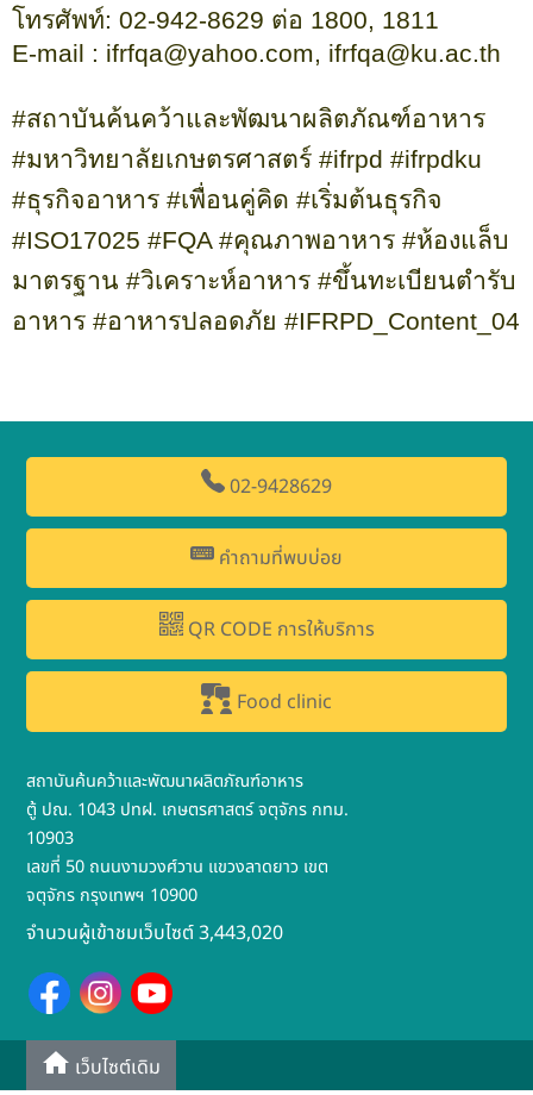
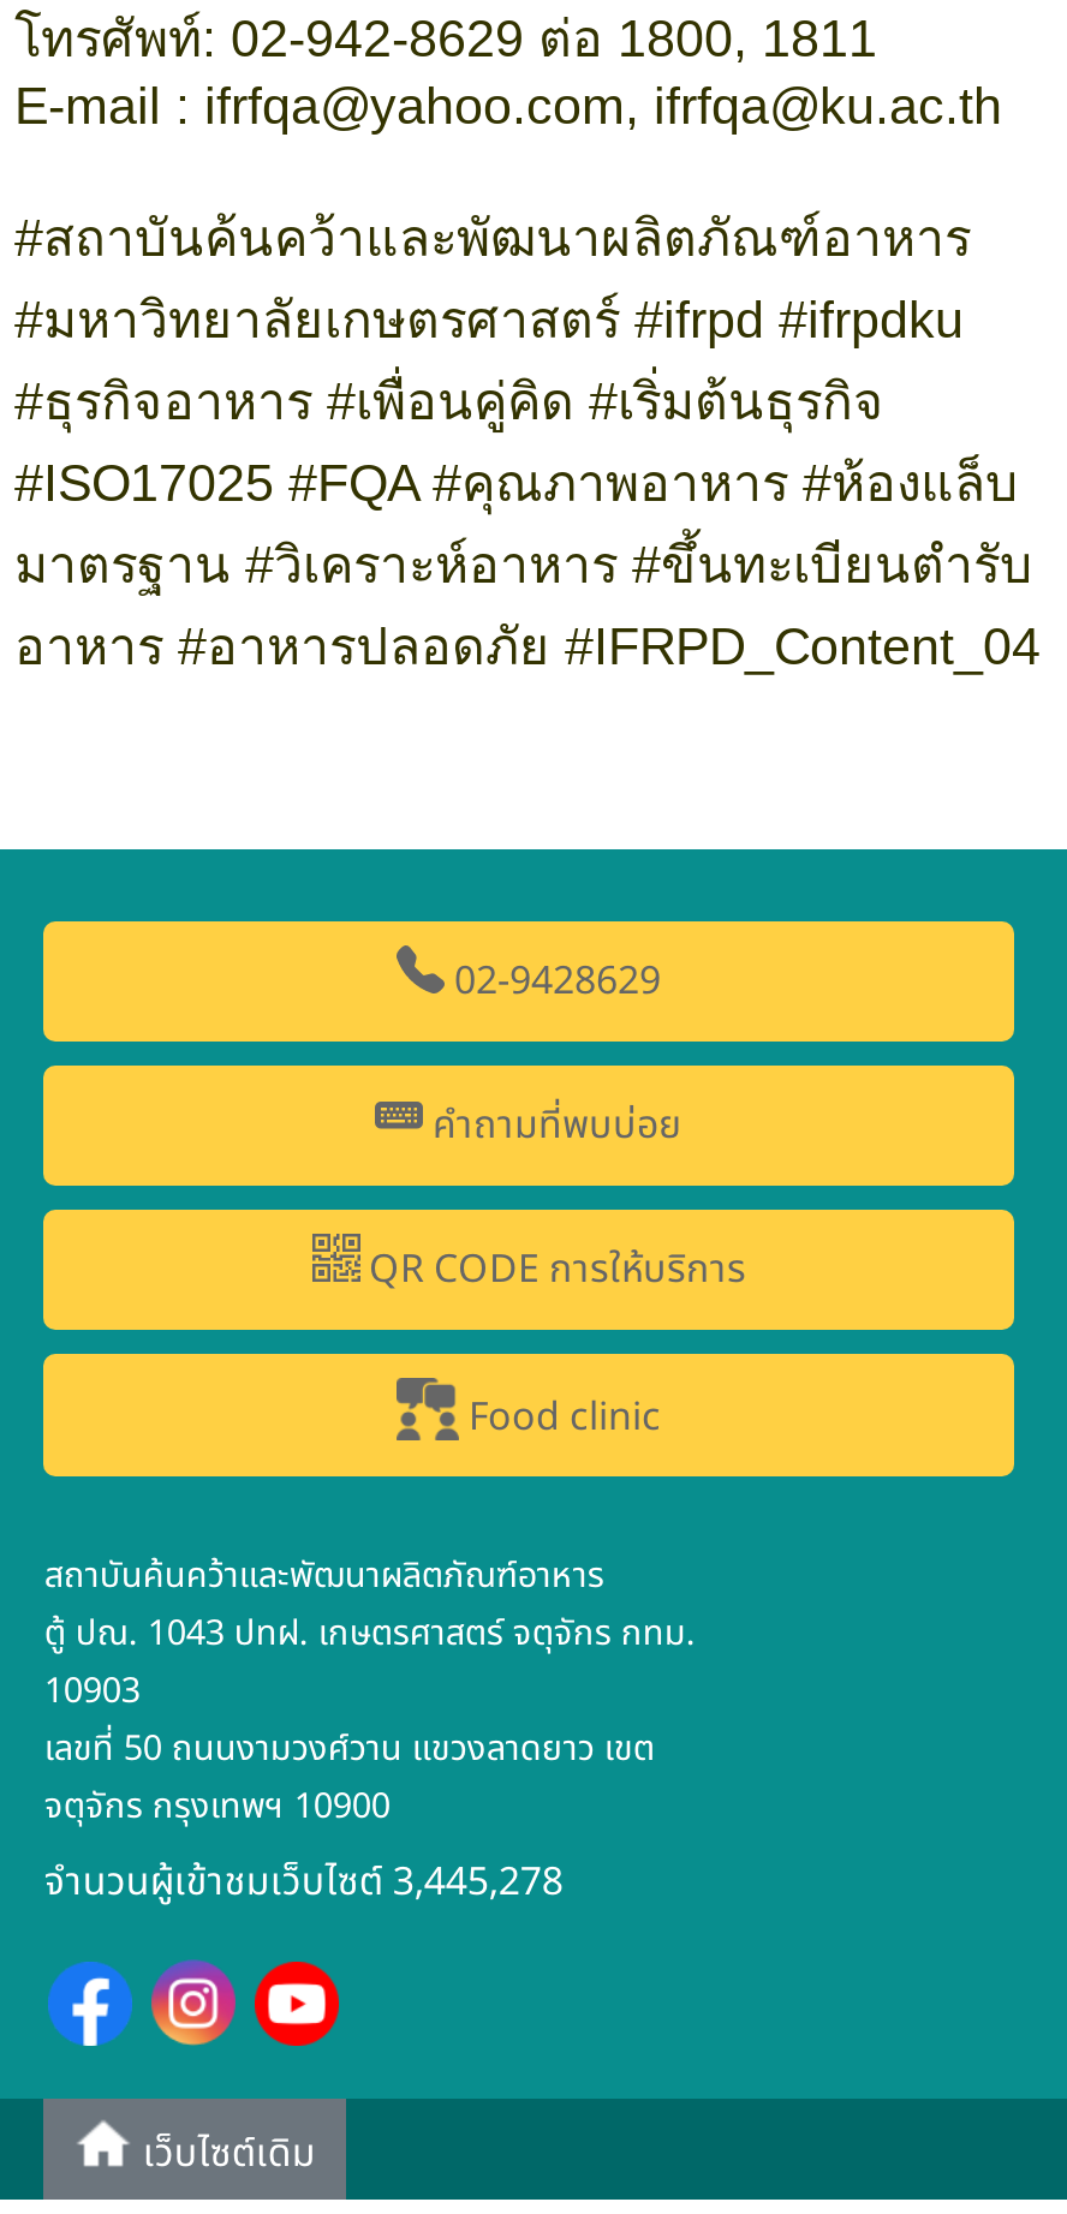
- จำนวนผู้เข้าชมเว็บไซต์ 3,443,020
+ จำนวนผู้เข้าชมเว็บไซต์ 3,445,278
